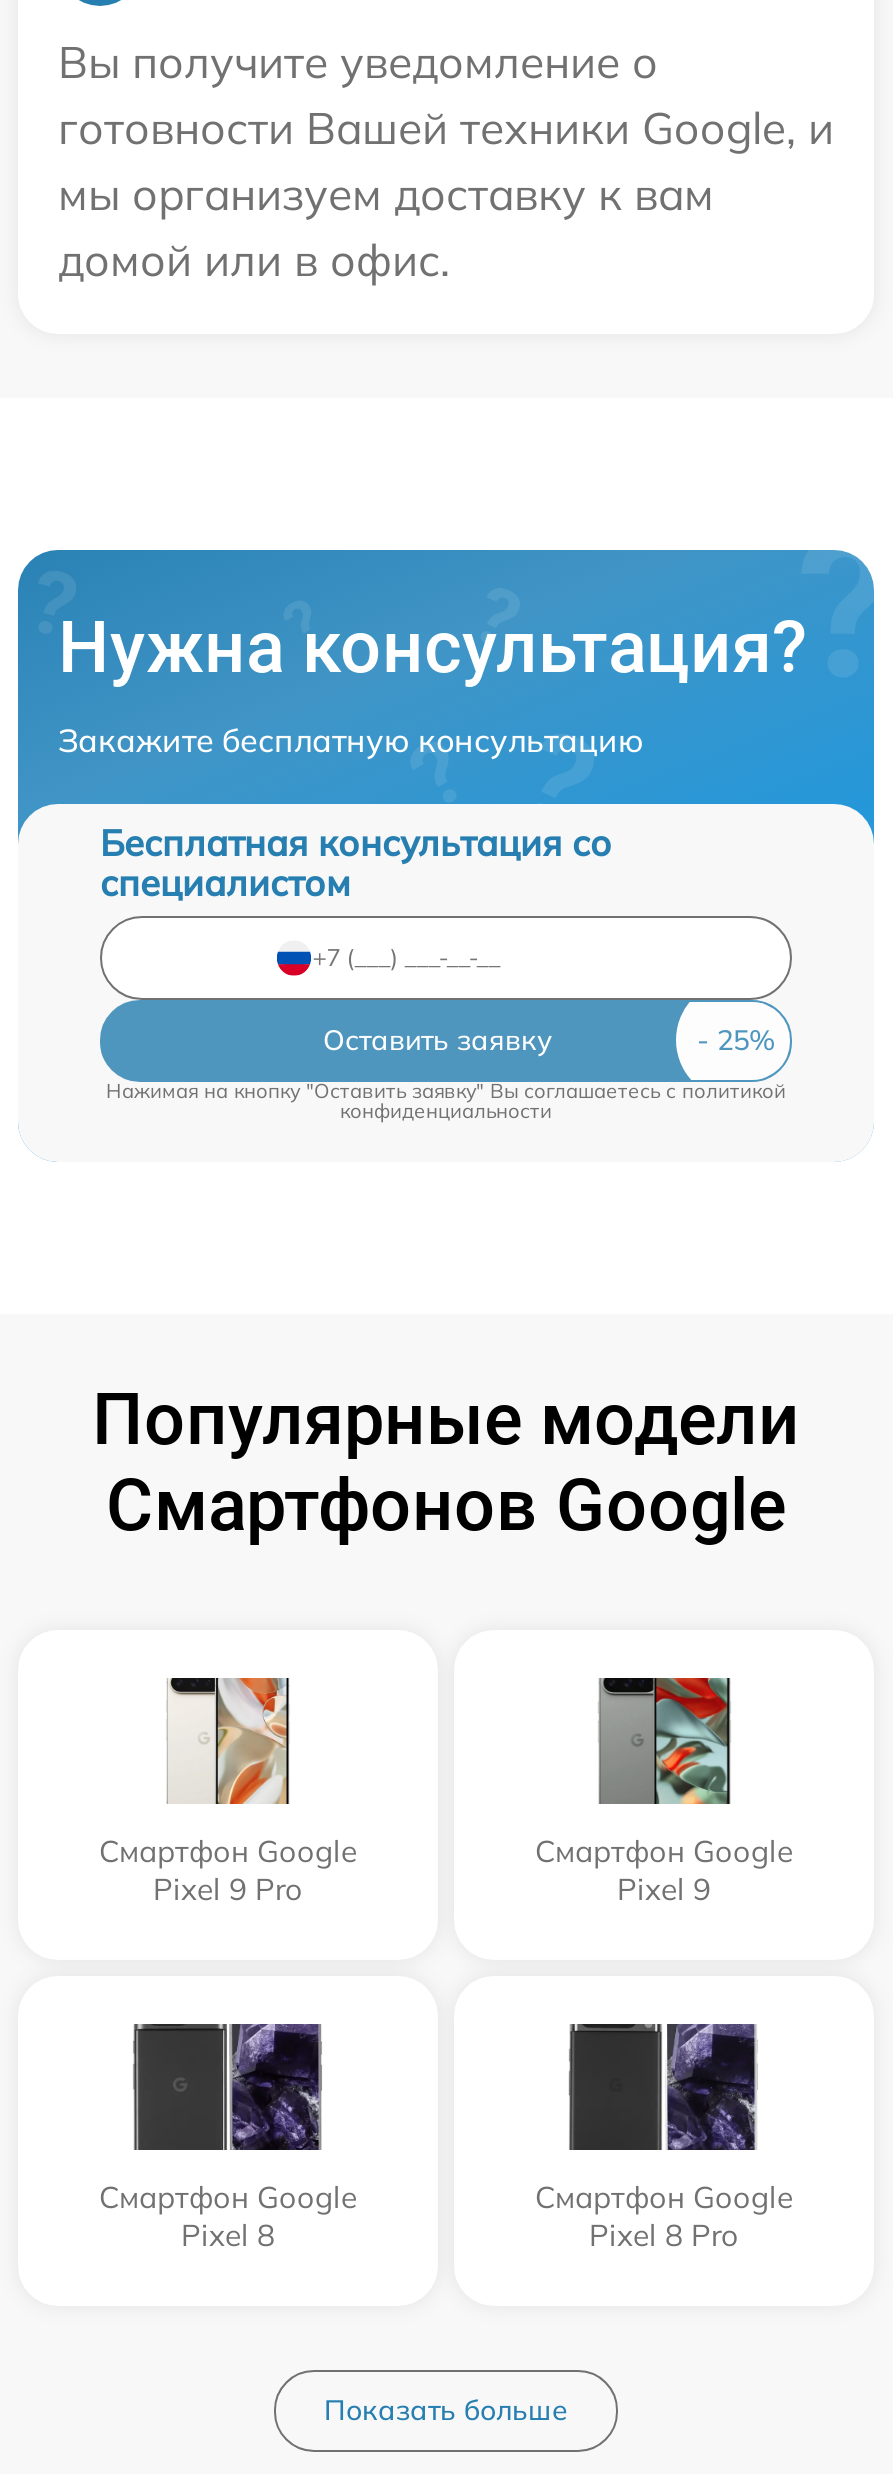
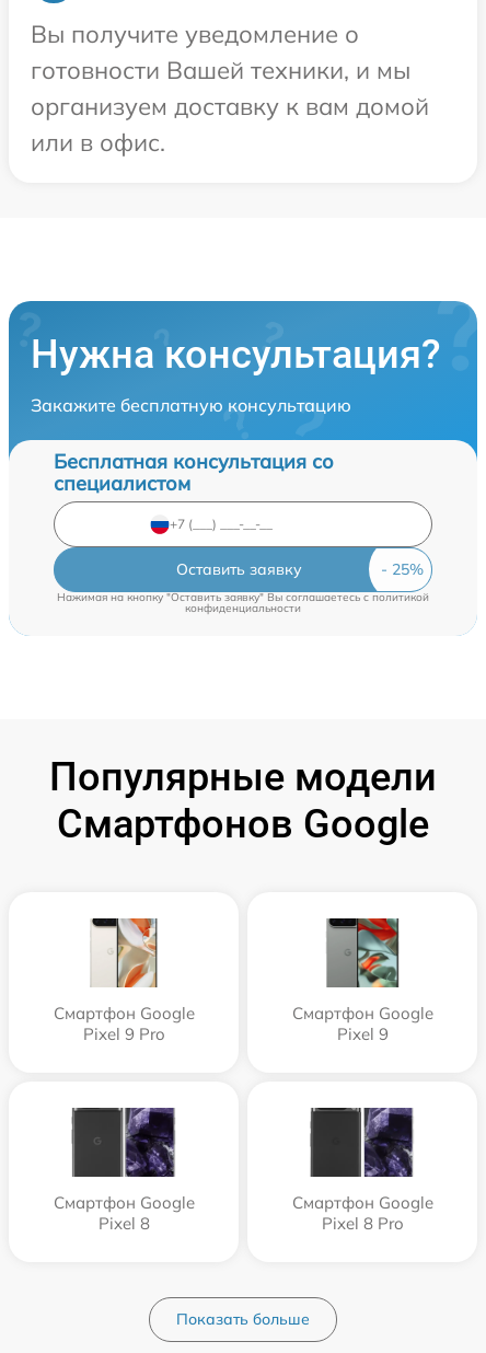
- готовности Вашей техники Google, и
- мы организуем доставку к вам
- домой или в офис.
+ готовности Вашей техники, и мы
+ организуем доставку к вам домой
+ или в офис.
